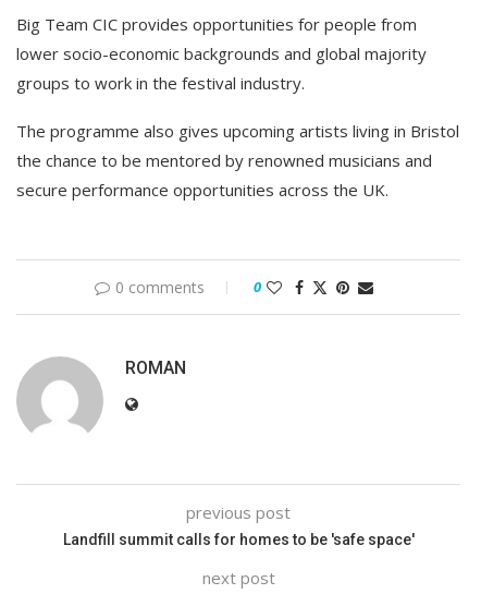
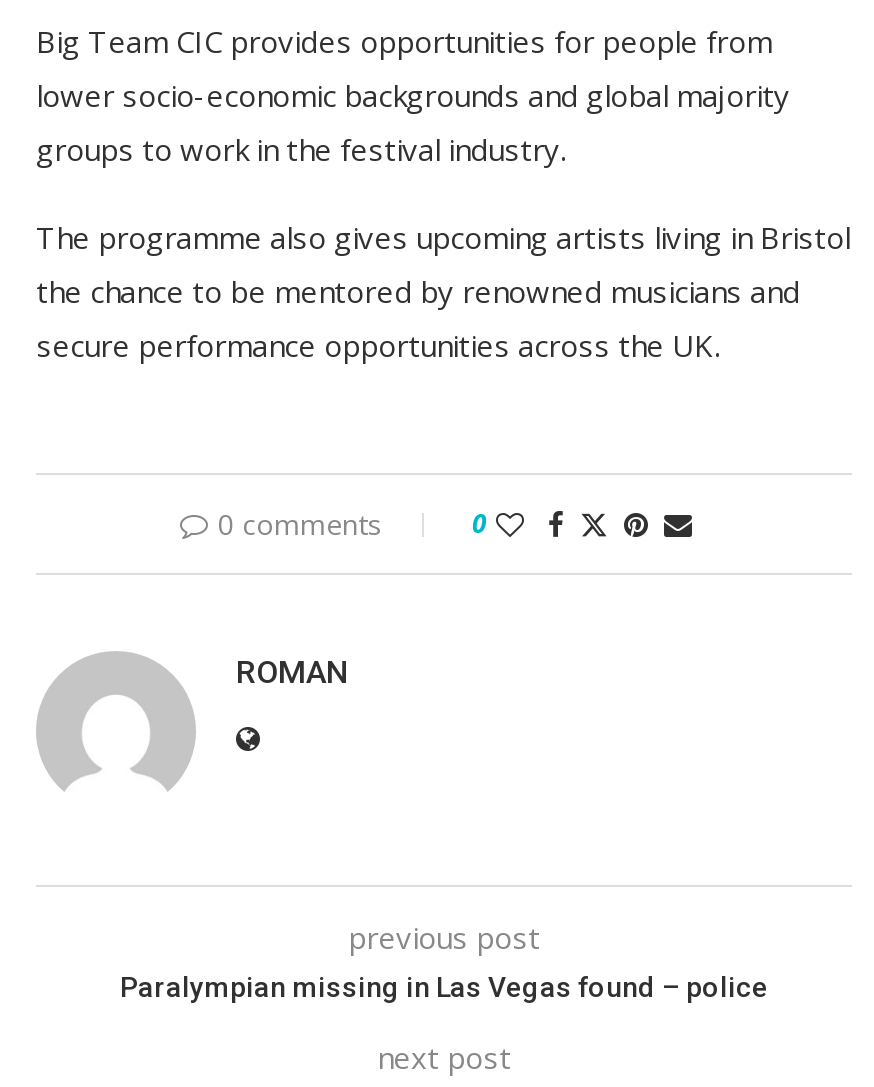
- Landfill summit calls for homes to be 'safe space'
+ Paralympian missing in Las Vegas found – police
